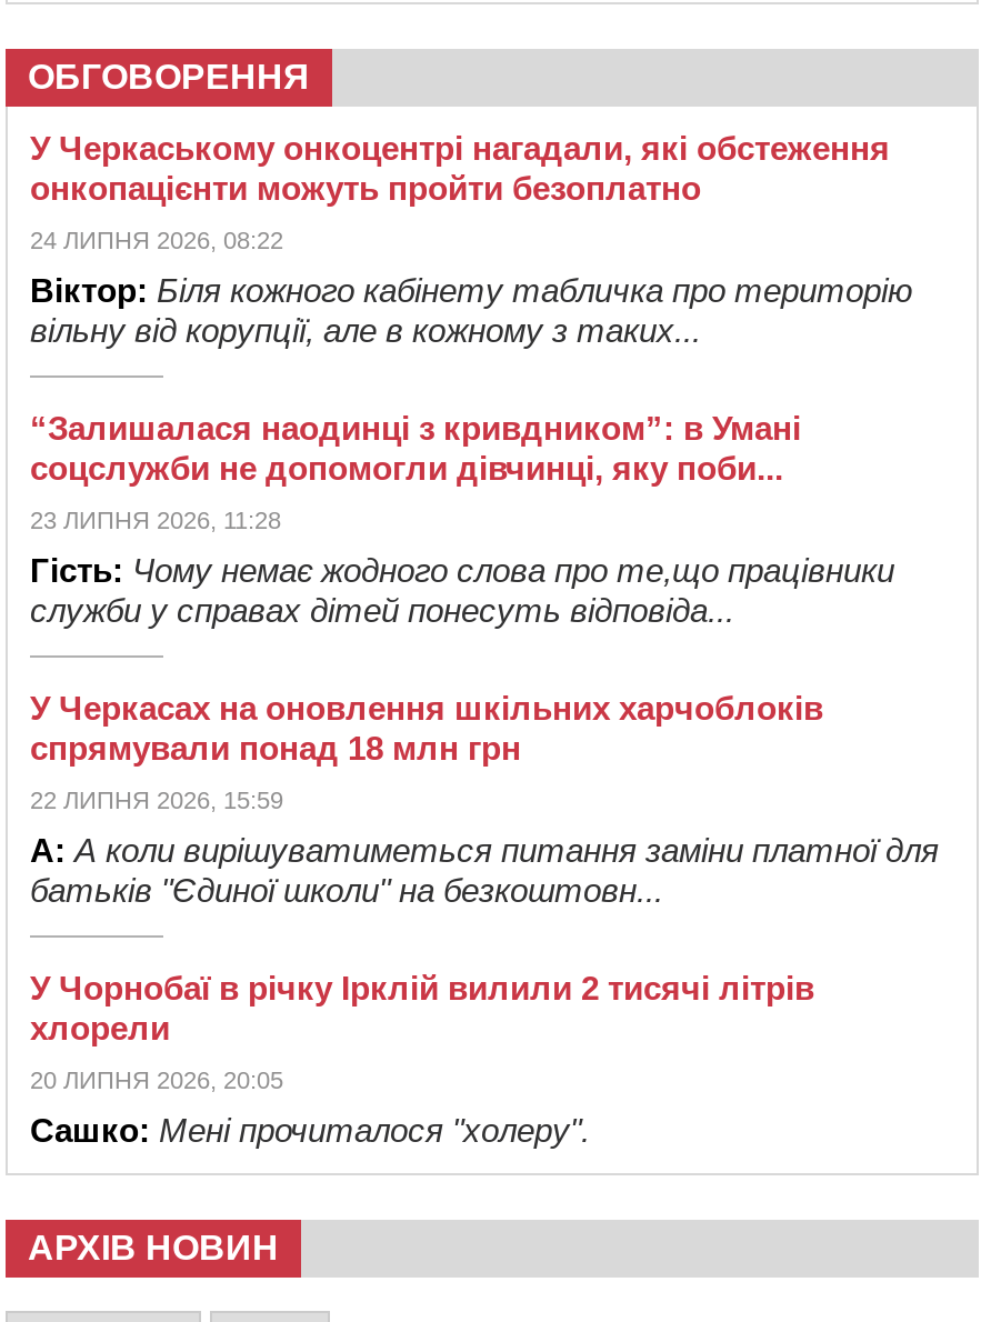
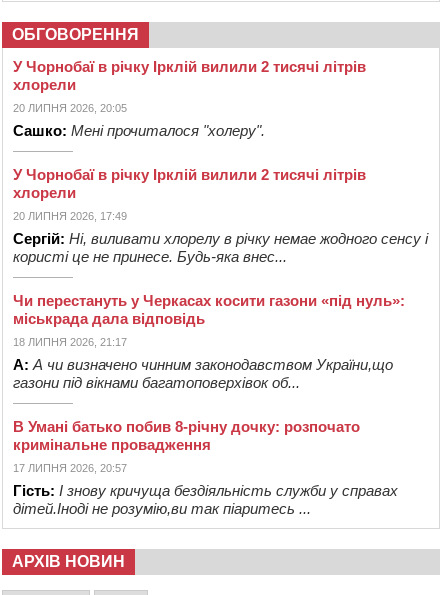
- У Черкаському онкоцентрі нагадали, які обстеження
- онкопацієнти можуть пройти безоплатно
- 24 ЛИПНЯ 2026, 08:22
- Віктор: Біля кожного кабінету табличка про територію
- вільну від корупції, але в кожному з таких...
- “Залишалася наодинці з кривдником”: в Умані
- соцслужби не допомогли дівчинці, яку поби...
- 23 ЛИПНЯ 2026, 11:28
- Гість: Чому немає жодного слова про те,що працівники
- служби у справах дітей понесуть відповіда...
- У Черкасах на оновлення шкільних харчоблоків
- спрямували понад 18 млн грн
- 22 ЛИПНЯ 2026, 15:59
- А: А коли вирішуватиметься питання заміни платної для
- батьків "Єдиної школи" на безкоштовн...

moved up: У Чорнобаї в річку Ірклій вилили 2 тисячі літрів | хлорели | 20 ЛИПНЯ 2026, 20:05 | Сашко: Мені прочиталося "холеру".

+ У Чорнобаї в річку Ірклій вилили 2 тисячі літрів
+ хлорели
+ 20 ЛИПНЯ 2026, 17:49
+ Сергій: Ні, виливати хлорелу в річку немае жодного сенсу і
+ користі це не принесе. Будь-яка внес...
+ Чи перестануть у Черкасах косити газони «під нуль»:
+ міськрада дала відповідь
+ 18 ЛИПНЯ 2026, 21:17
+ А: А чи визначено чинним законодавством України,що
+ газони під вікнами багатоповерхівок об...
+ В Умані батько побив 8-річну дочку: розпочато
+ кримінальне провадження
+ 17 ЛИПНЯ 2026, 20:57
+ Гість: І знову кричуща бездіяльність служби у справах
+ дітей.Іноді не розумію,ви так піаритесь ...
